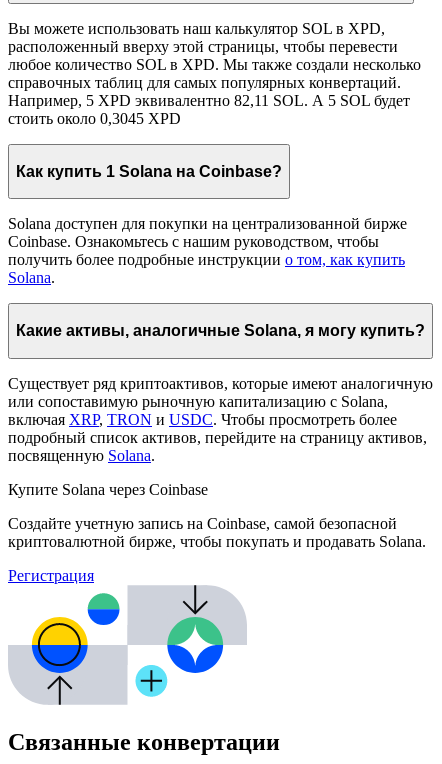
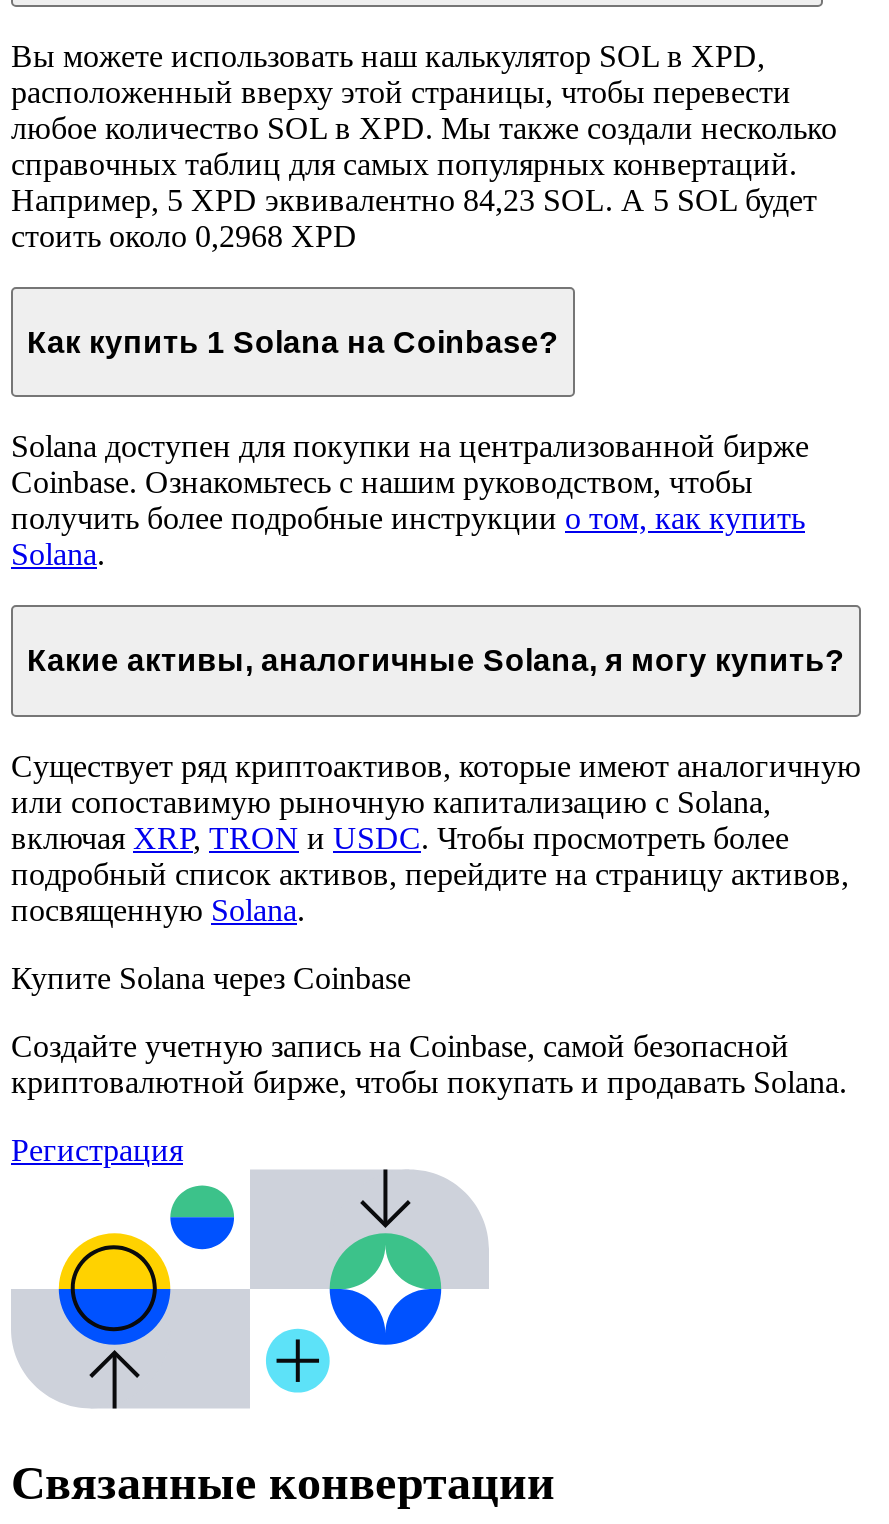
- Например, 5 XPD эквивалентно 82,11 SOL. А 5 SOL будет
+ Например, 5 XPD эквивалентно 84,23 SOL. А 5 SOL будет

- стоить около 0,3045 XPD
+ стоить около 0,2968 XPD
